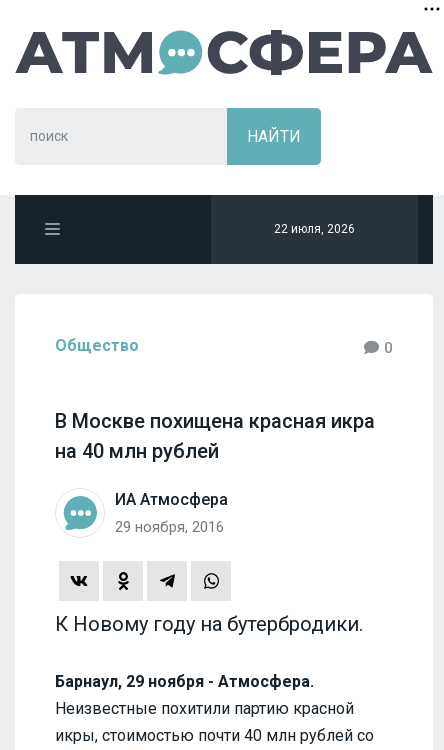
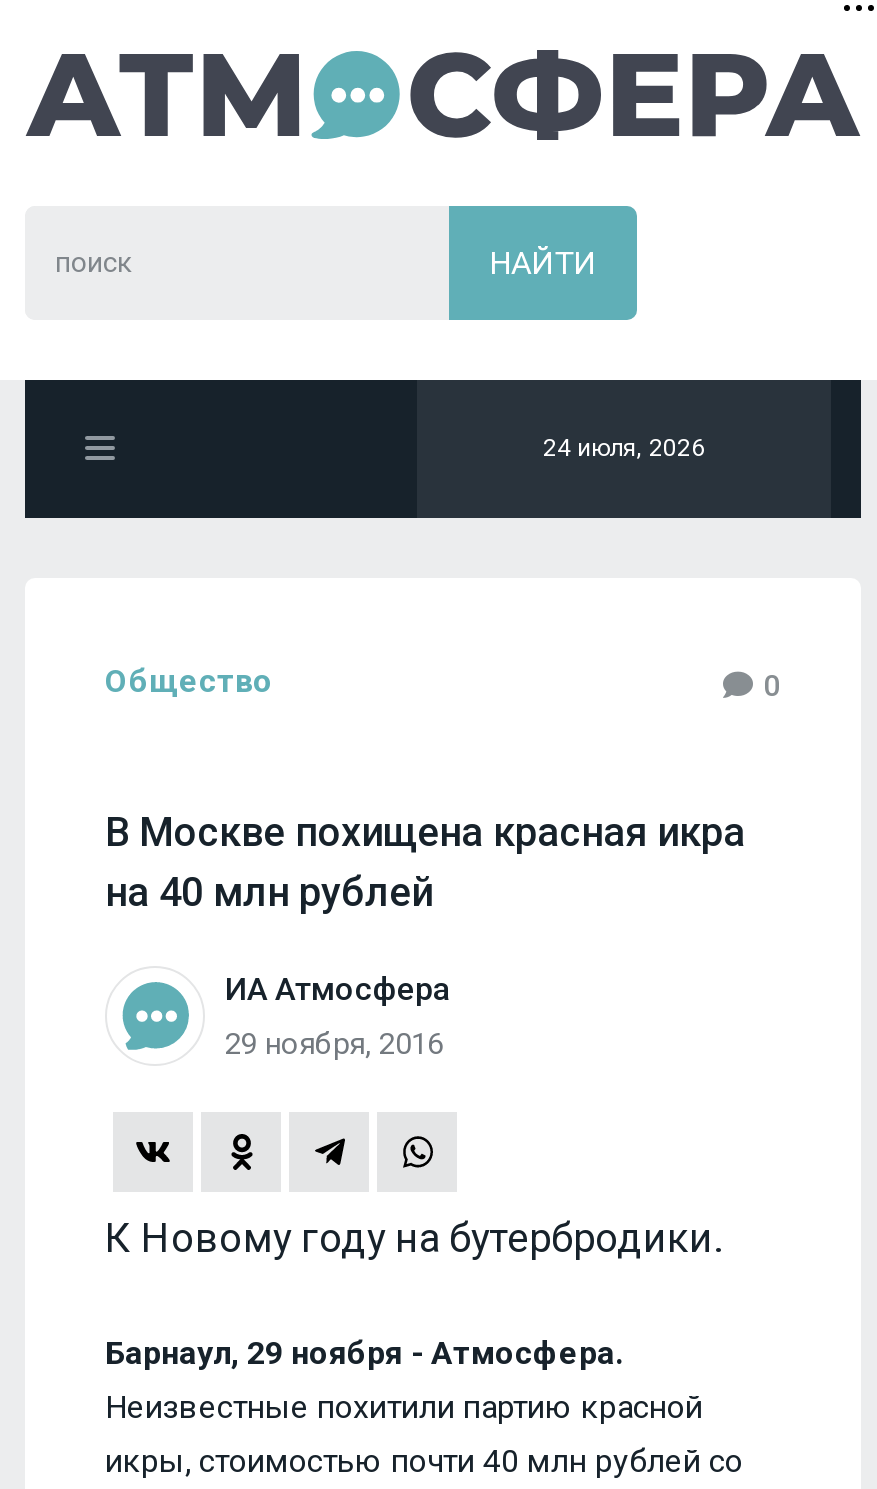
- 22 июля, 2026
+ 24 июля, 2026
